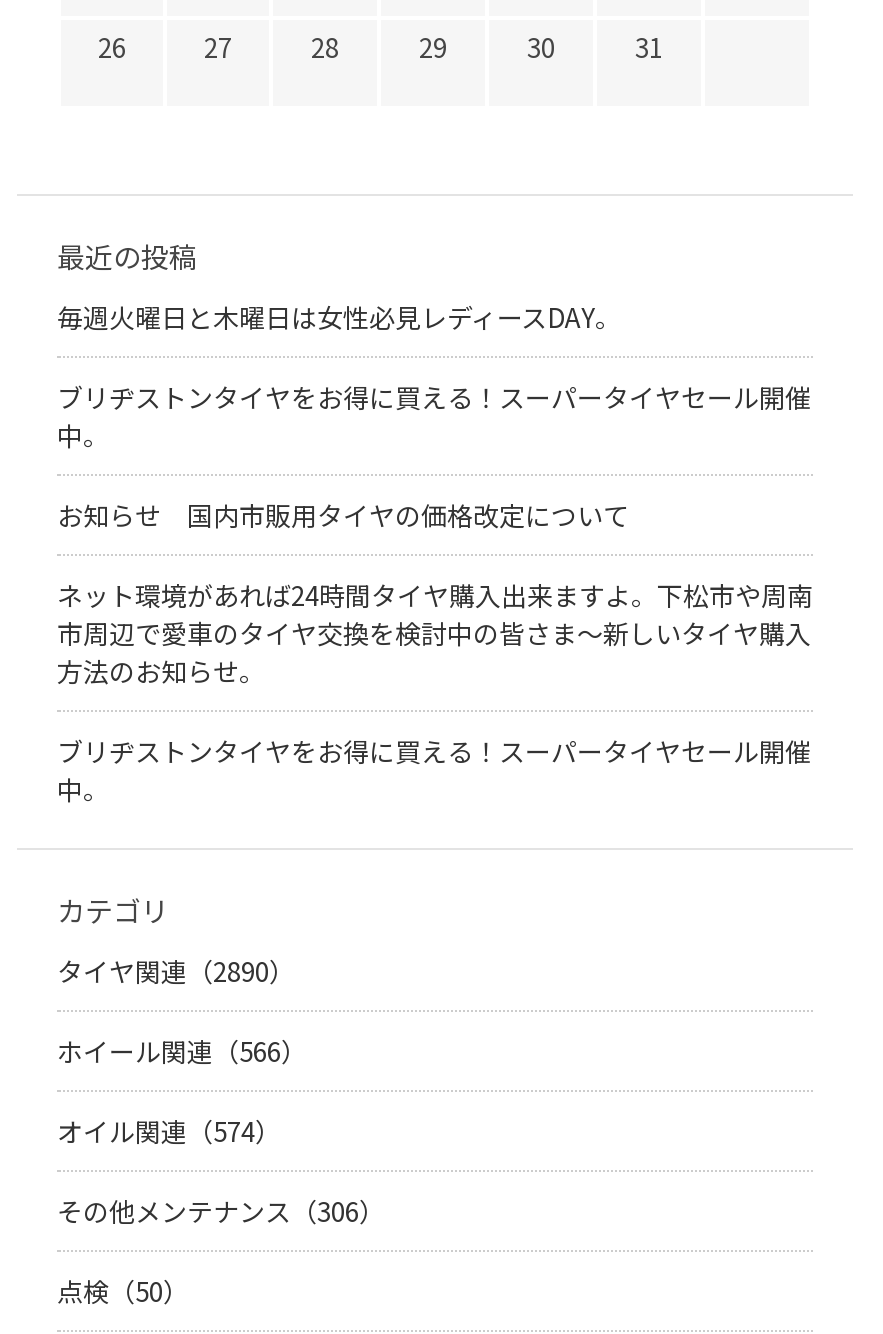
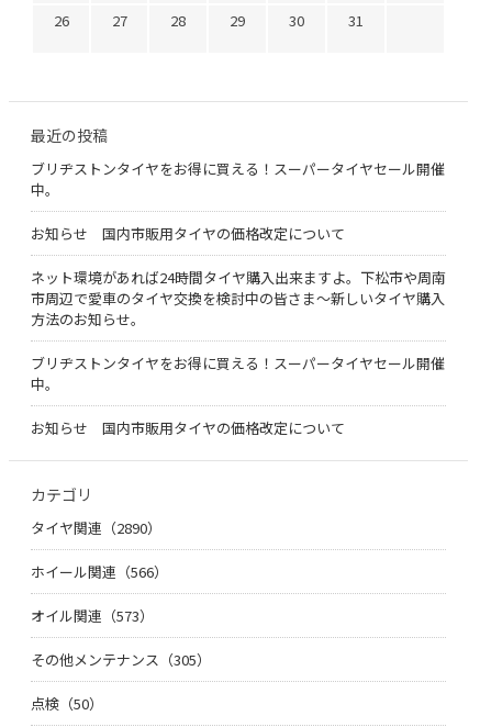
- 毎週火曜日と木曜日は女性必見レディースDAY。

moved up: ブリヂストンタイヤをお得に買える！スーパータイヤセール開催 | 中。 | お知らせ 国内市販用タイヤの価格改定について | ネット環境があれば24時間タイヤ購入出来ますよ。下松市や周南 | 市周辺で愛車のタイヤ交換を検討中の皆さま〜新しいタイヤ購入 | 方法のお知らせ。 | ブリヂストンタイヤをお得に買える！スーパータイヤセール開催 | 中。

+ お知らせ 国内市販用タイヤの価格改定について

- オイル関連（574）
+ オイル関連（573）

- その他メンテナンス（306）
+ その他メンテナンス（305）
